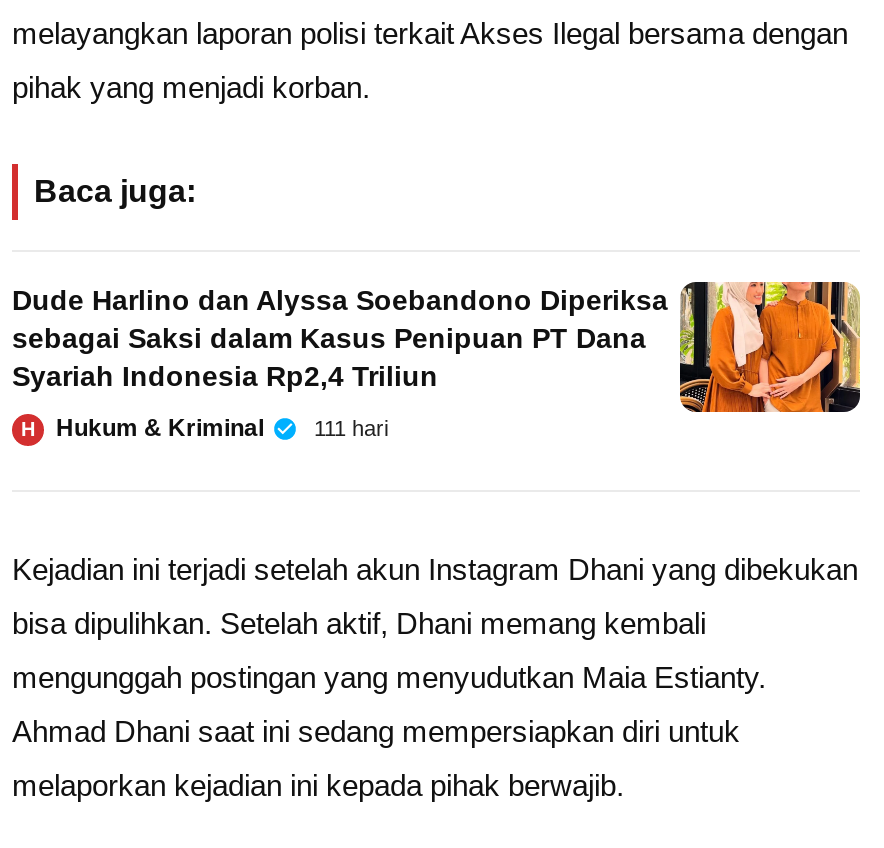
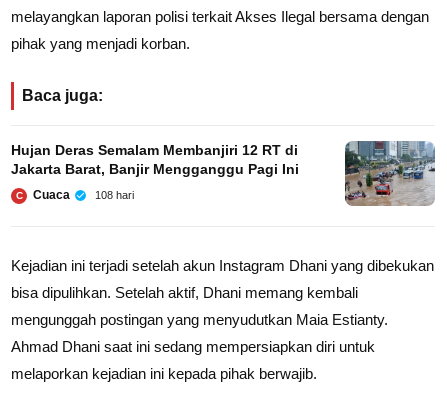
- Dude Harlino dan Alyssa Soebandono Diperiksa
- sebagai Saksi dalam Kasus Penipuan PT Dana
- Syariah Indonesia Rp2,4 Triliun
+ Hujan Deras Semalam Membanjiri 12 RT di
+ Jakarta Barat, Banjir Mengganggu Pagi Ini

- [image]
+ [image]

- H
- Hukum & Kriminal
- 111 hari
+ C
+ Cuaca
+ 108 hari
